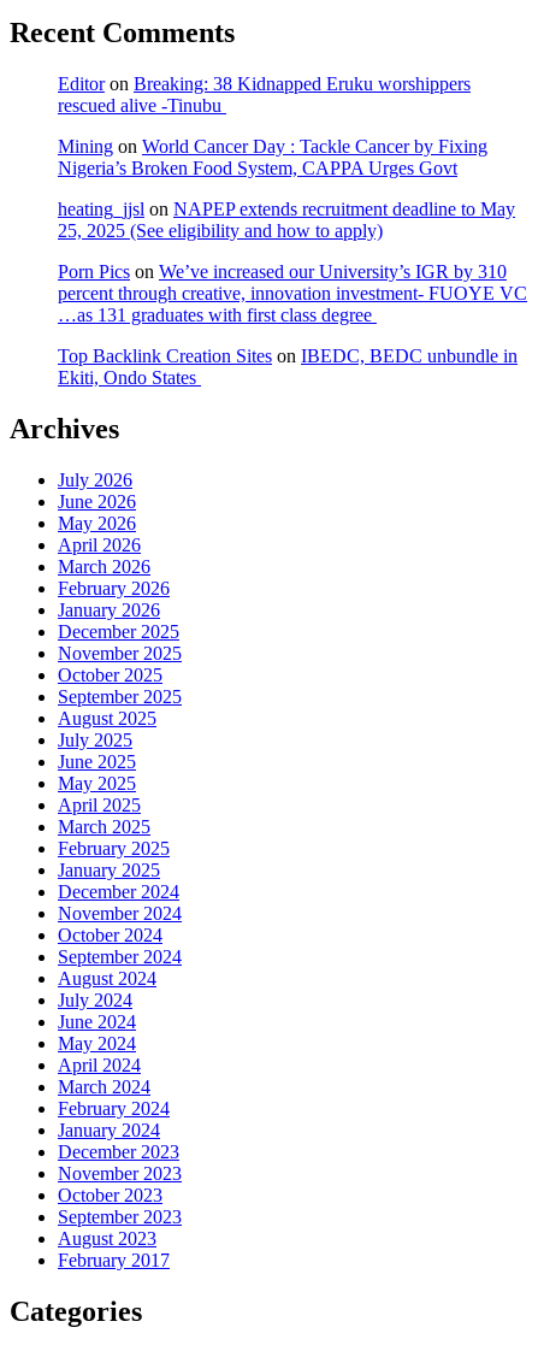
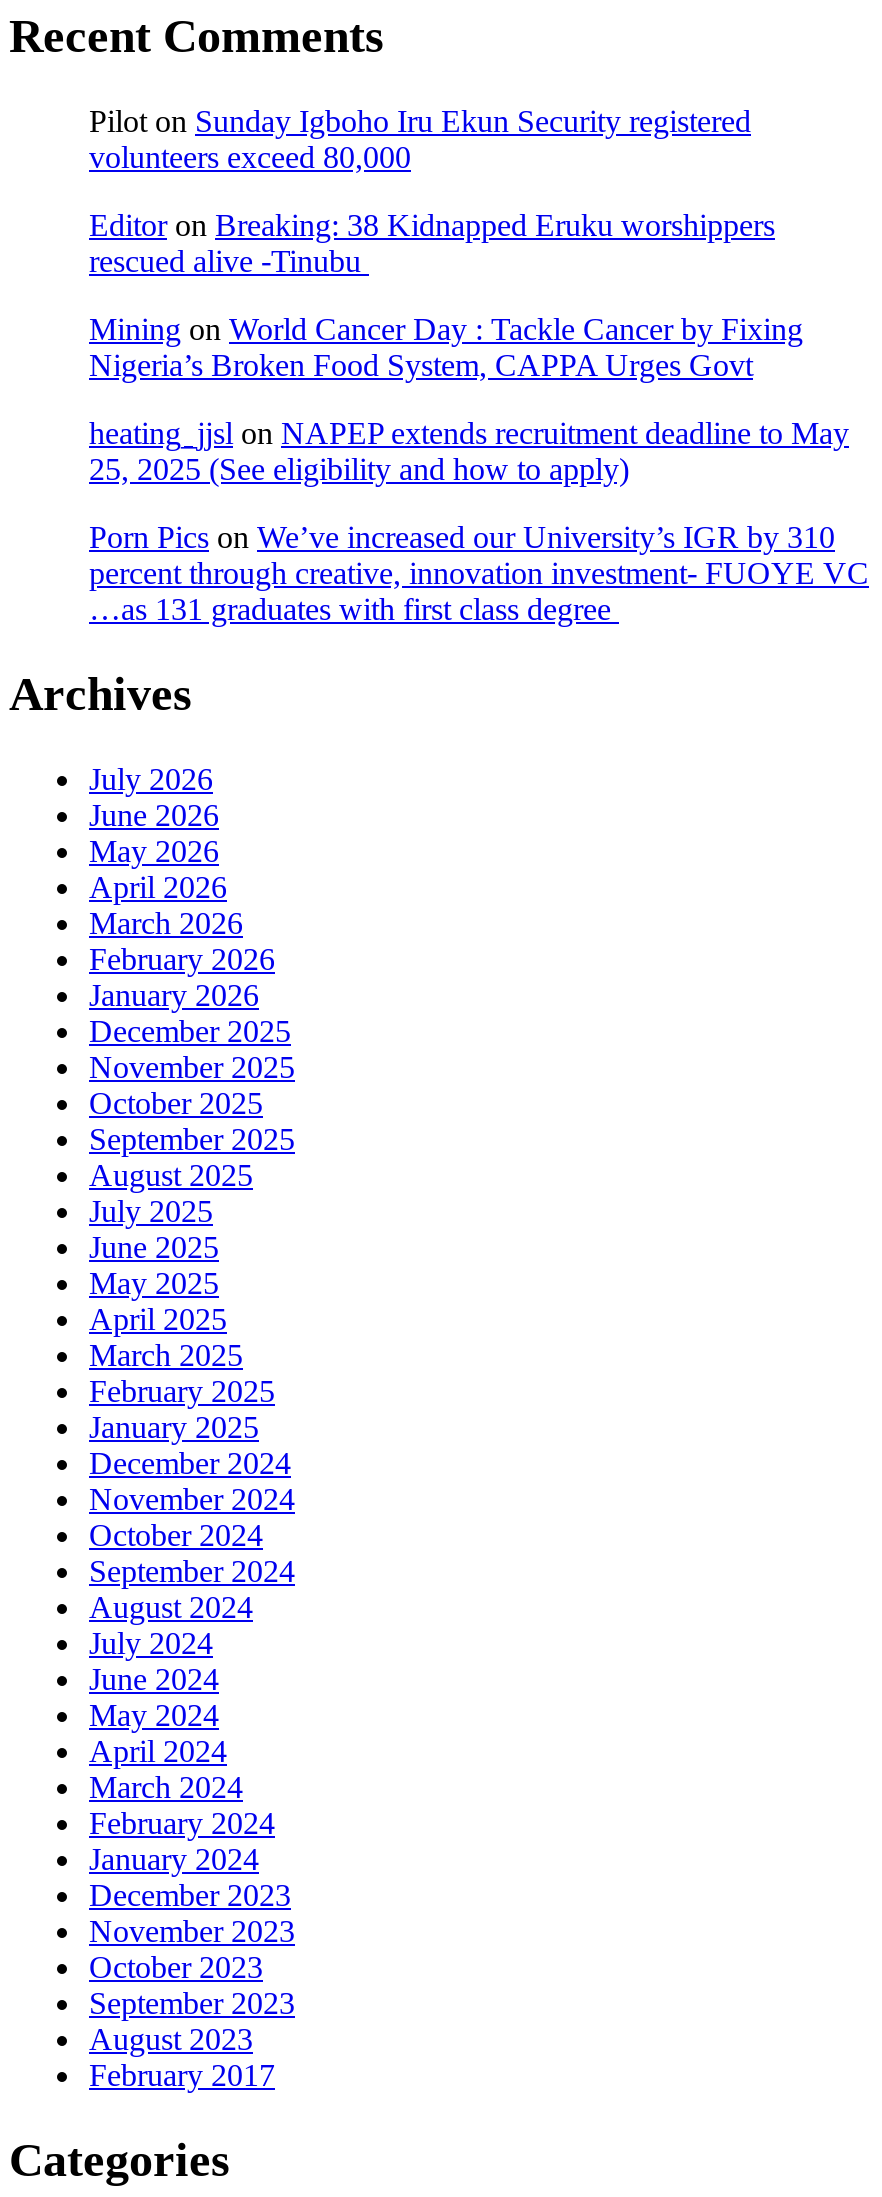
+ Pilot on Sunday Igboho Iru Ekun Security registered
+ volunteers exceed 80,000

moved down: Editor on Breaking: 38 Kidnapped Eruku worshippers | rescued alive -Tinubu | Mining on World Cancer Day : Tackle Cancer by Fixing | ... | percent through creative, innovation investment- FUOYE VC | …as 131 graduates with first class degree

- Top Backlink Creation Sites on IBEDC, BEDC unbundle in
- Ekiti, Ondo States
